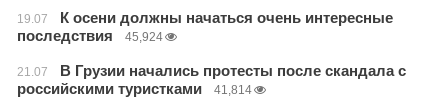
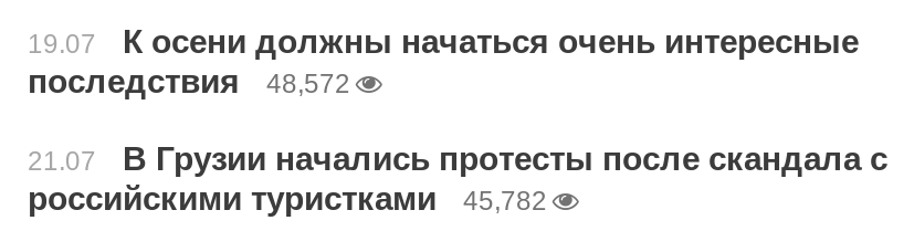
- последствия 45,924
+ последствия 48,572

- российскими туристками 41,814
+ российскими туристками 45,782
